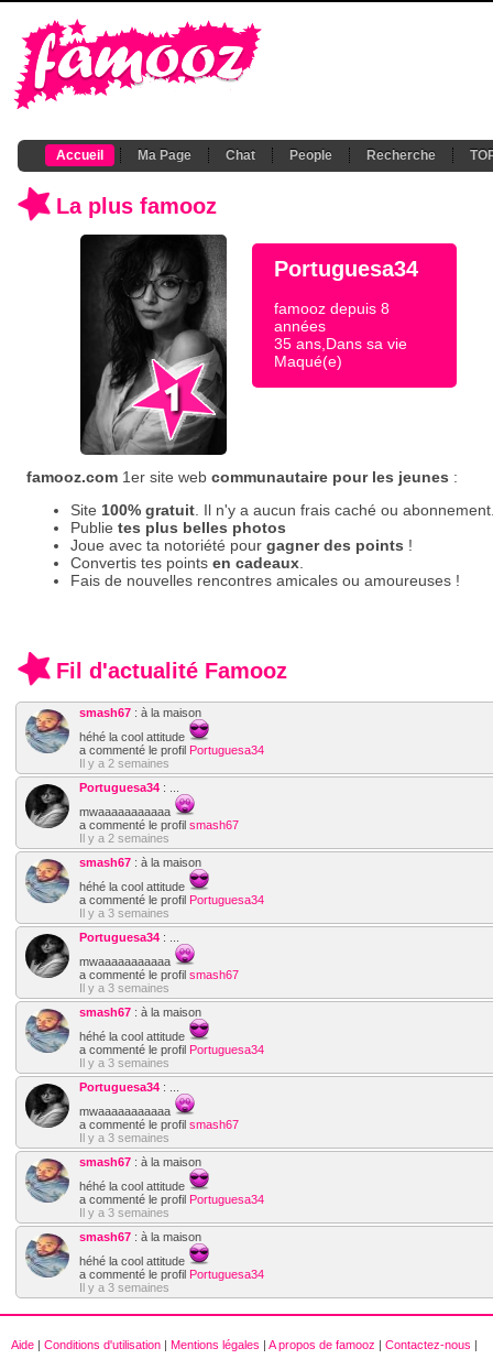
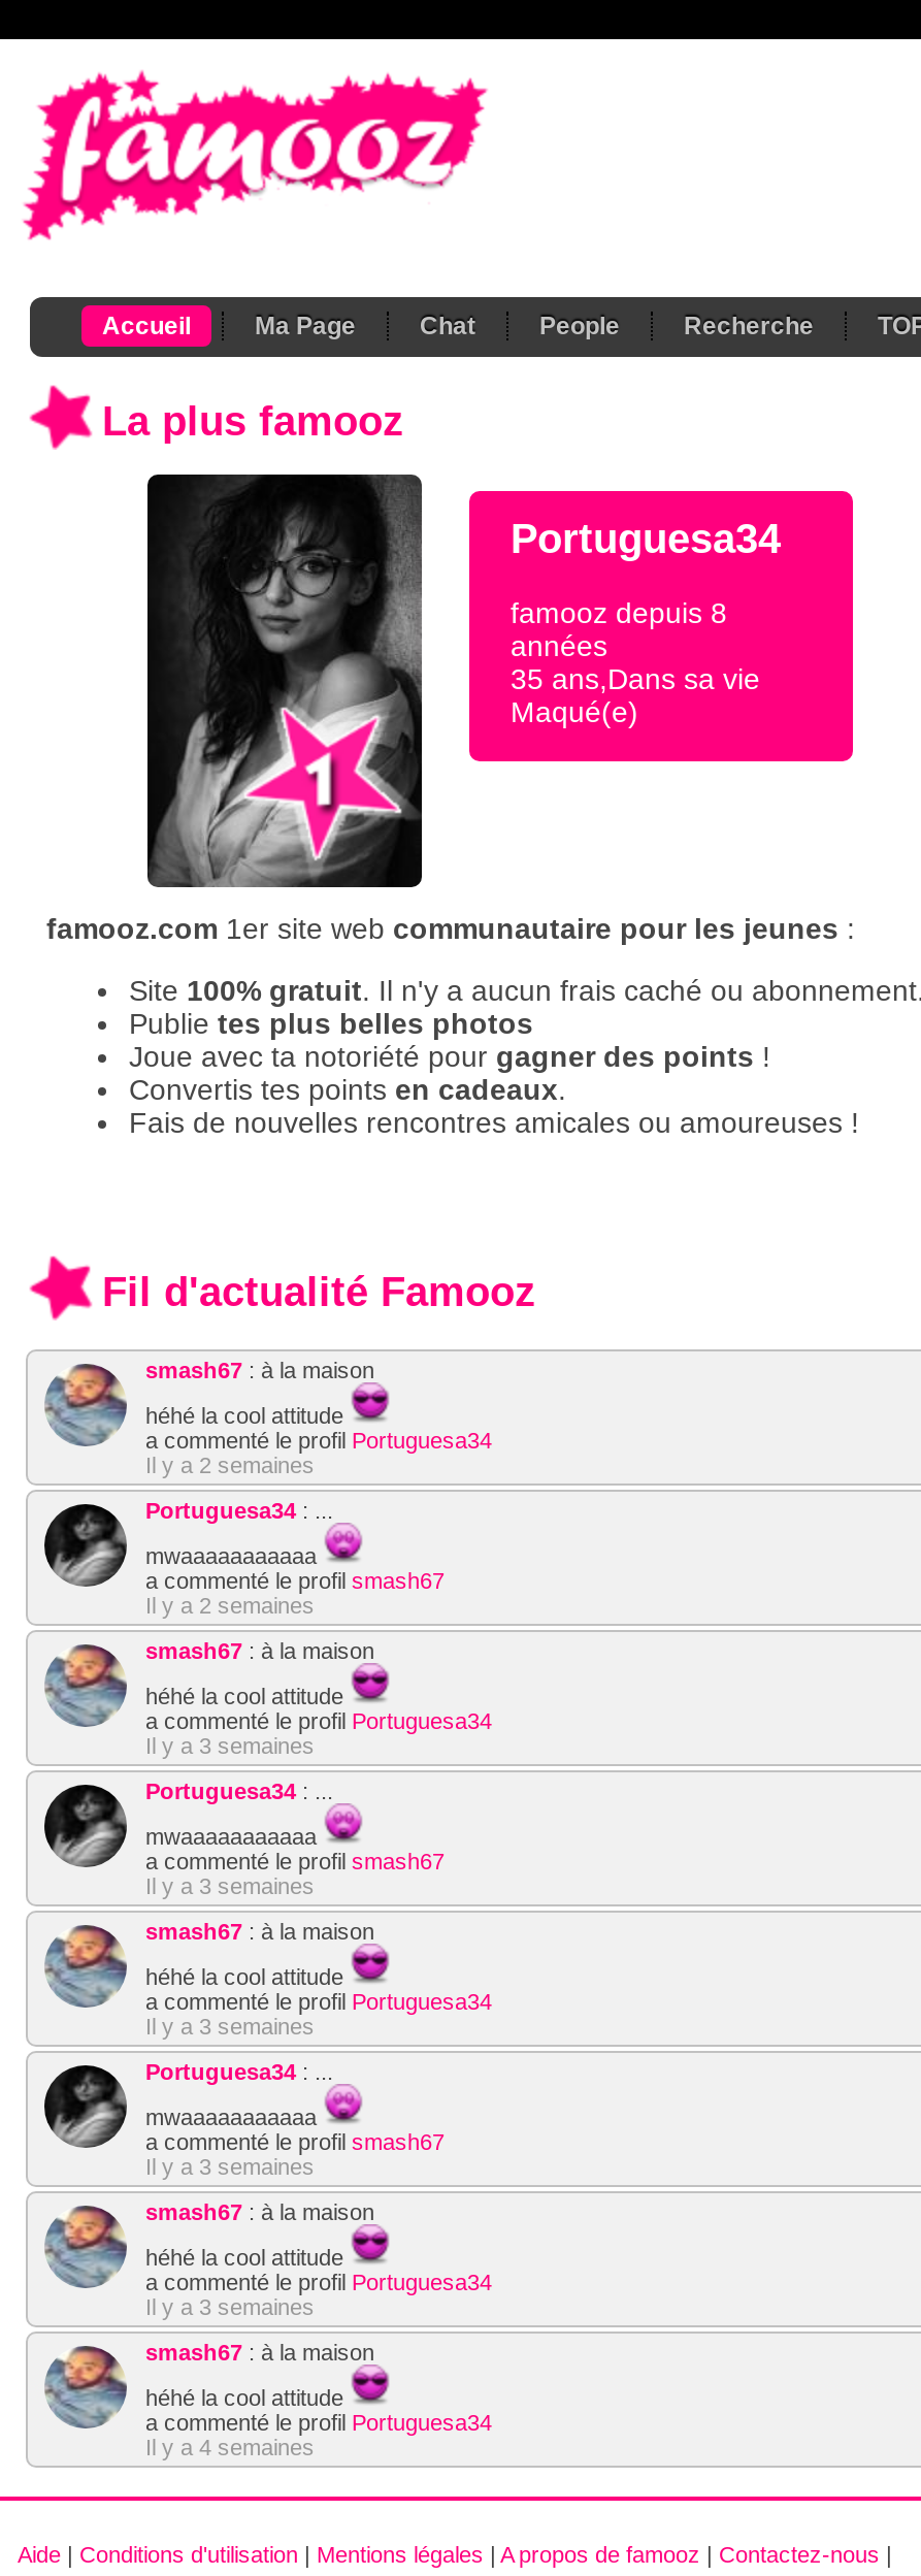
- Il y a 3 semaines
+ Il y a 4 semaines
